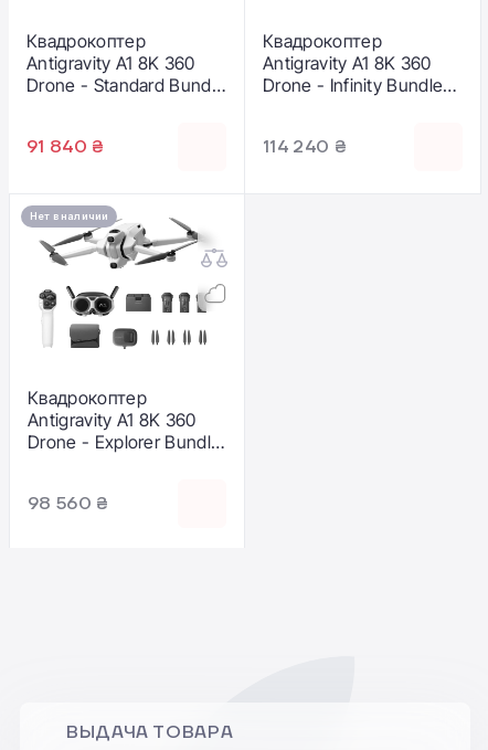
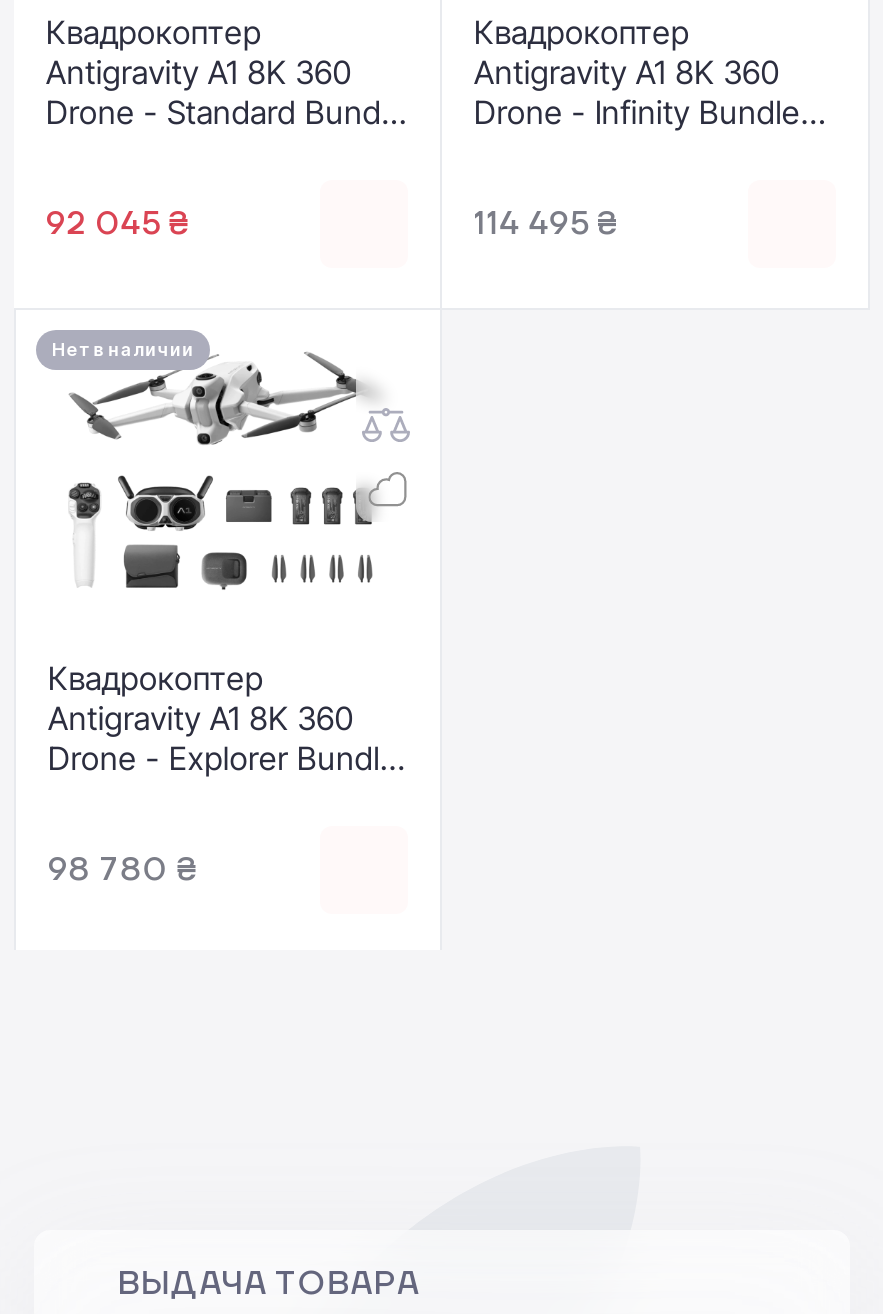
- 91 840 ₴
+ 92 045 ₴

- 114 240 ₴
+ 114 495 ₴

- 98 560 ₴
+ 98 780 ₴
